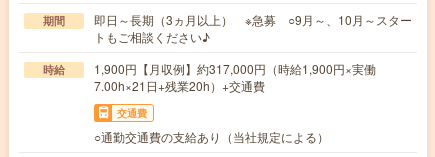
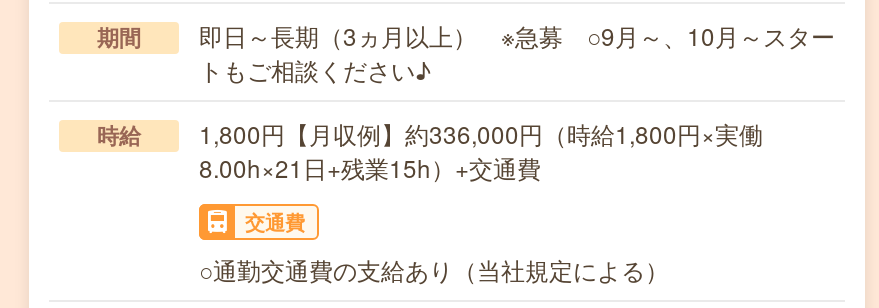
- 1,900円【月収例】約317,000円（時給1,900円×実働
+ 1,800円【月収例】約336,000円（時給1,800円×実働

- 7.00h×21日+残業20h）+交通費
+ 8.00h×21日+残業15h）+交通費
